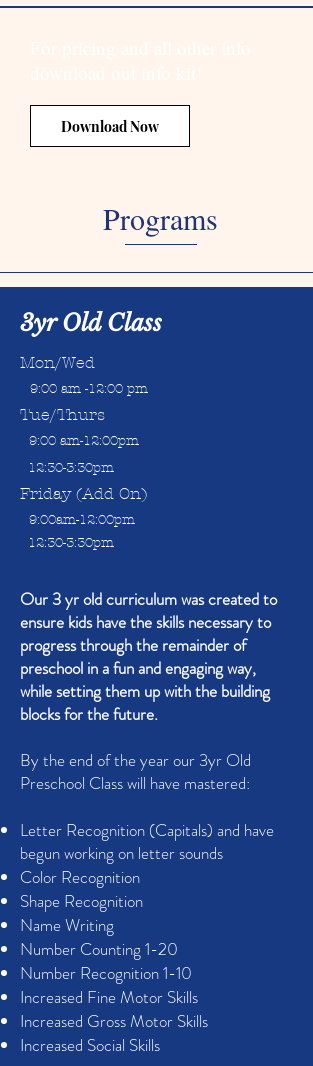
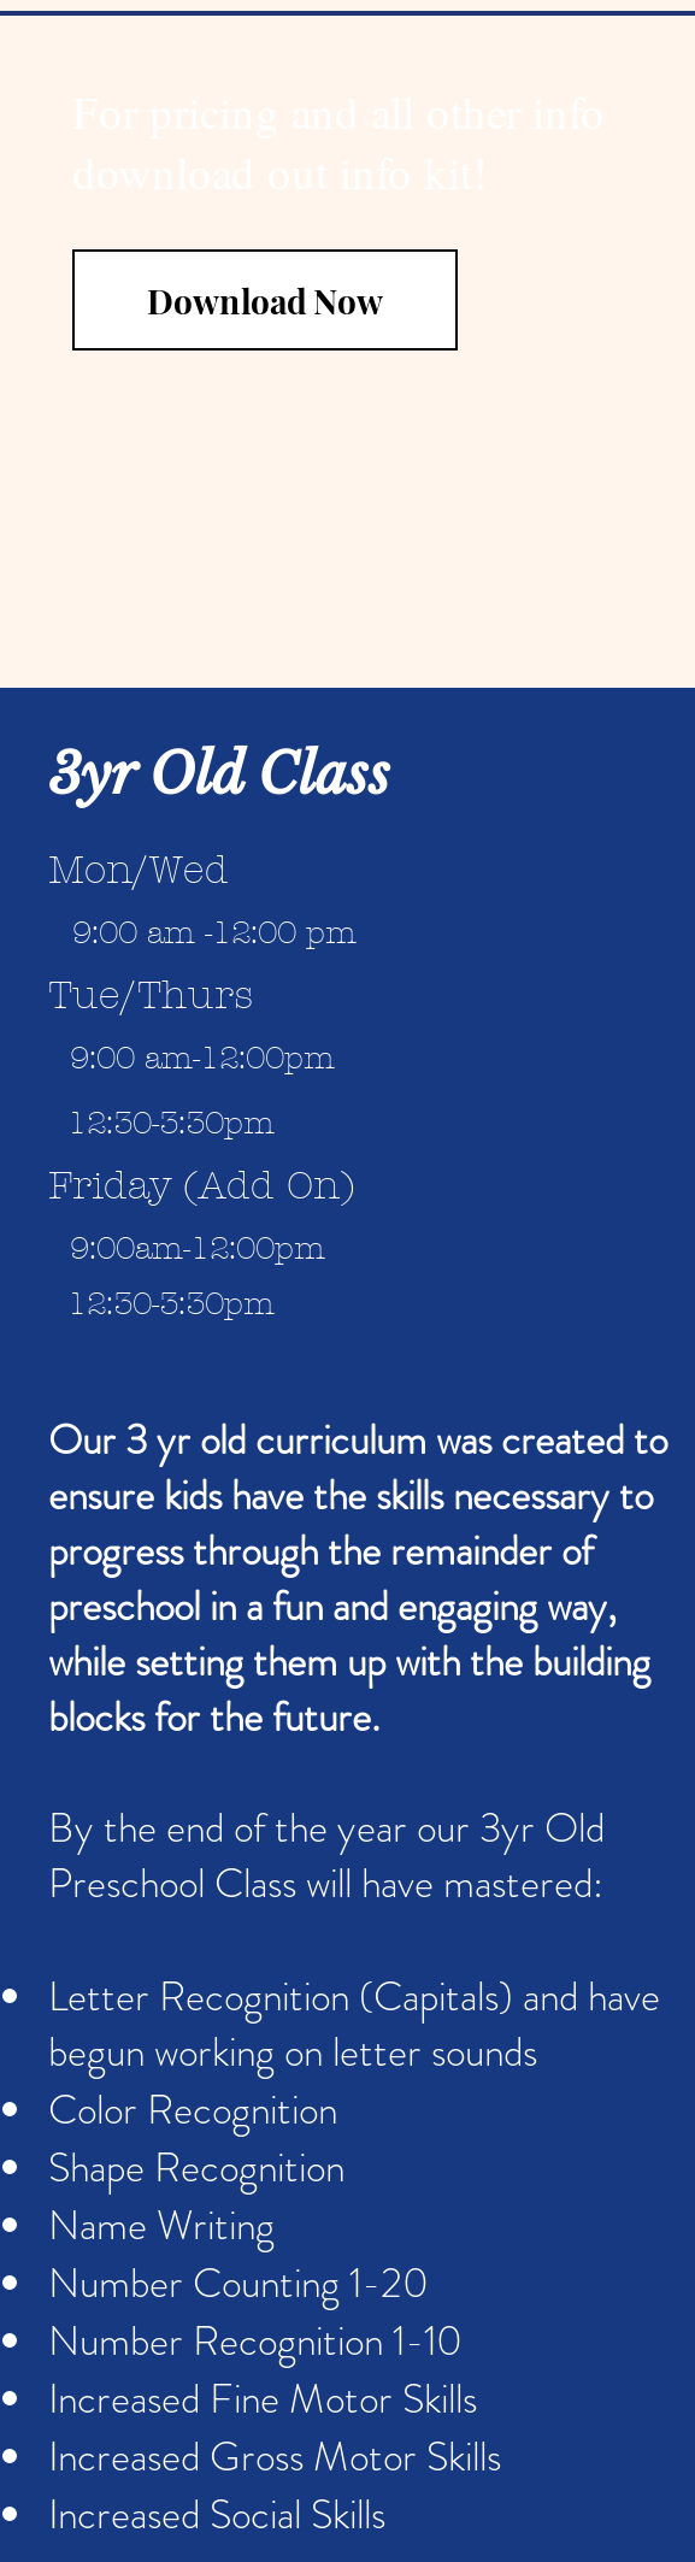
- Programs
